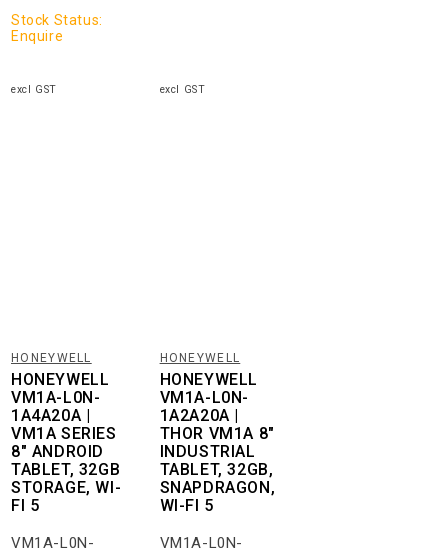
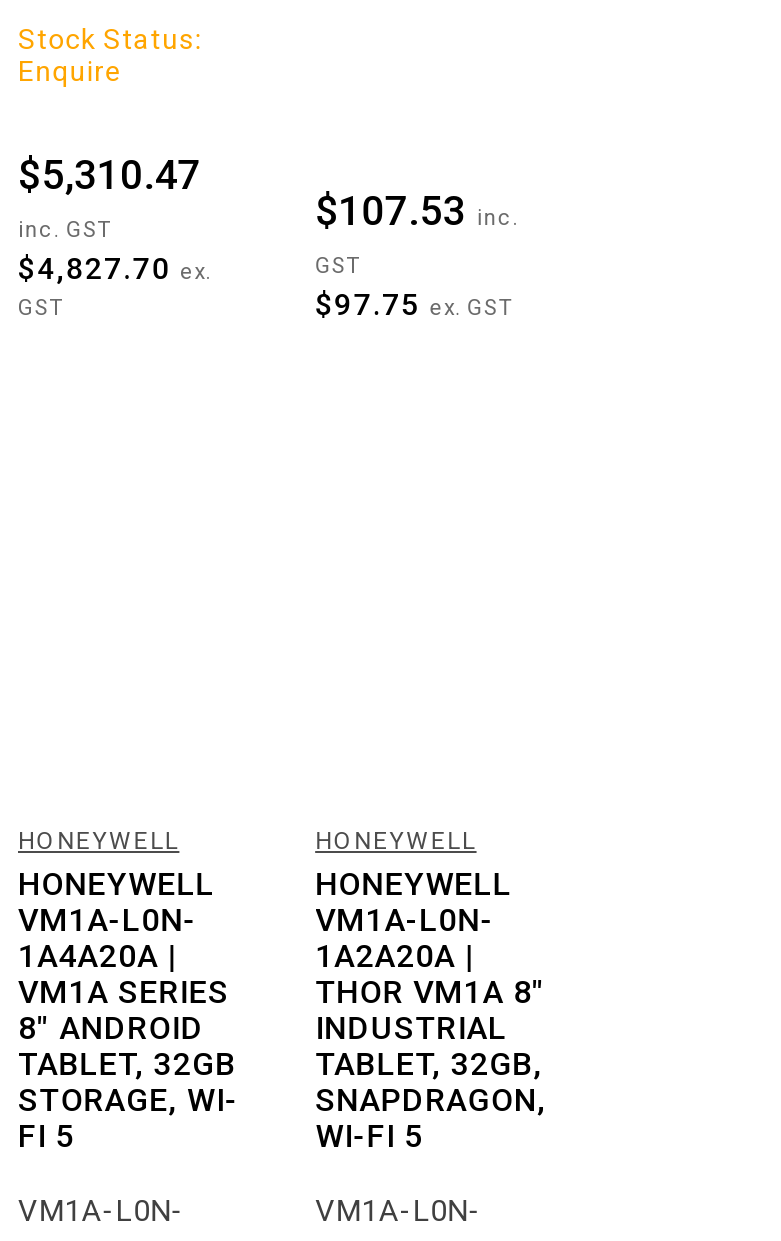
+ $5,310.47
+ inc. GST
+ $4,827.70 ex.
+ GST

+ $107.53 inc.
+ GST
+ $97.75 ex. GST
